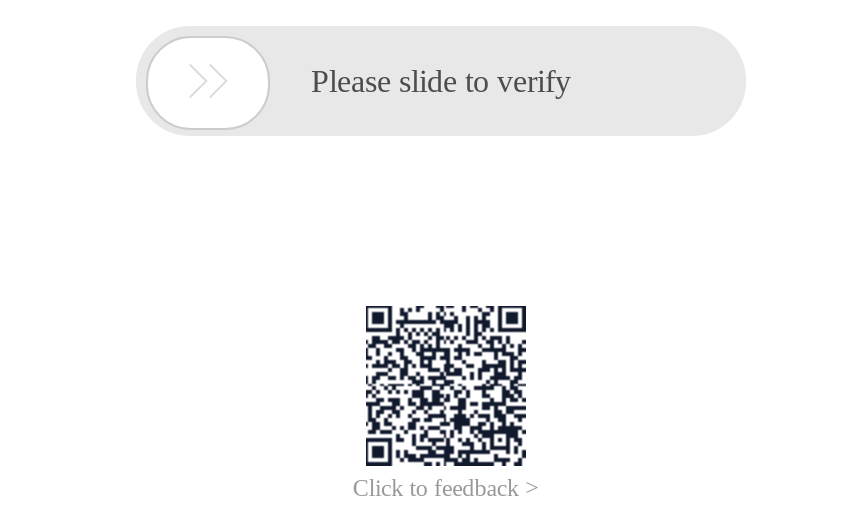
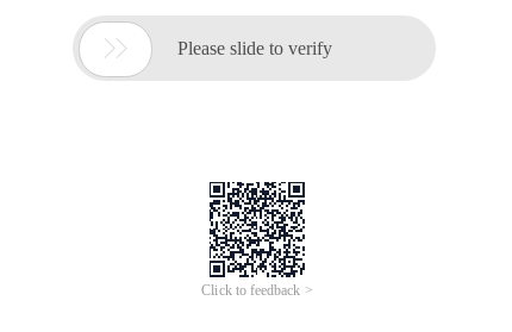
- [image]
+ [image]
